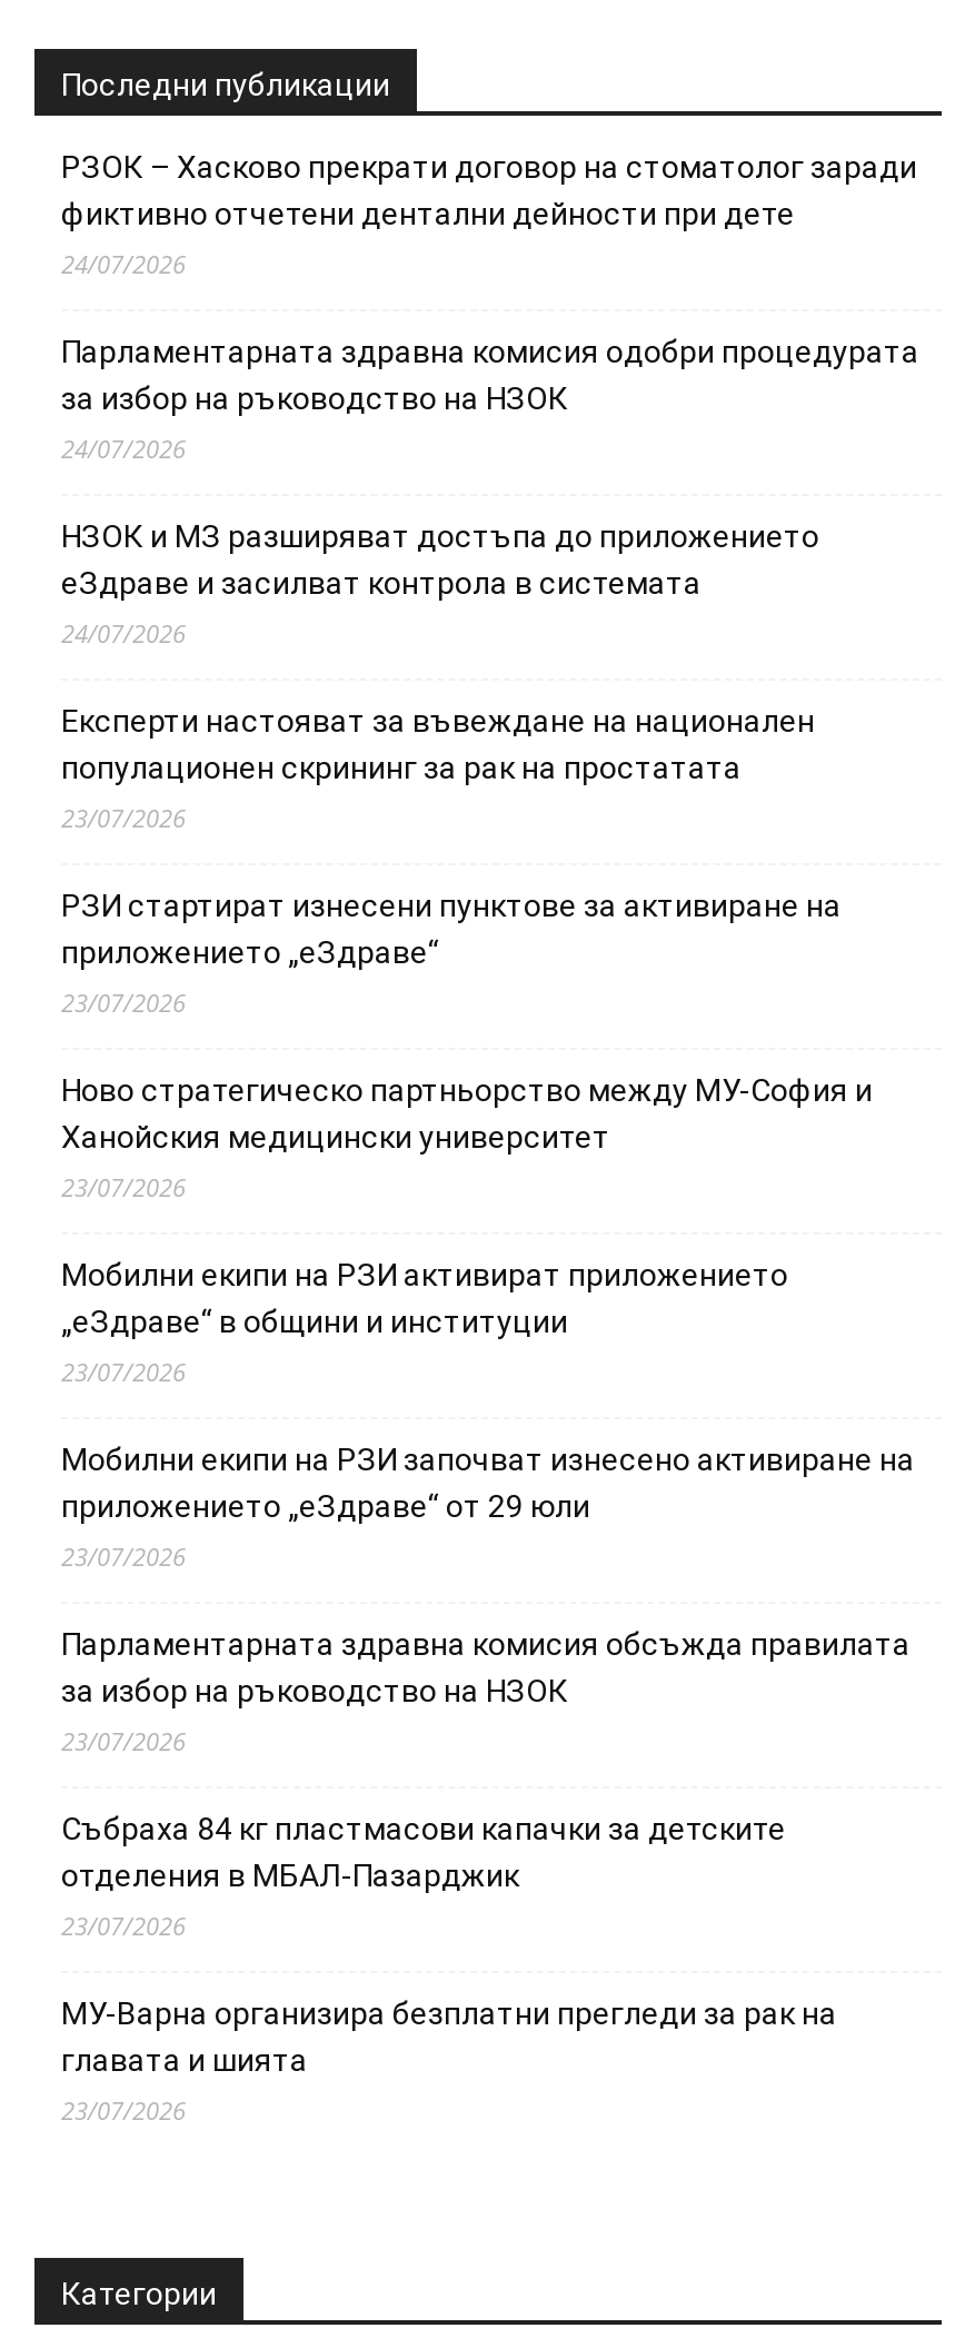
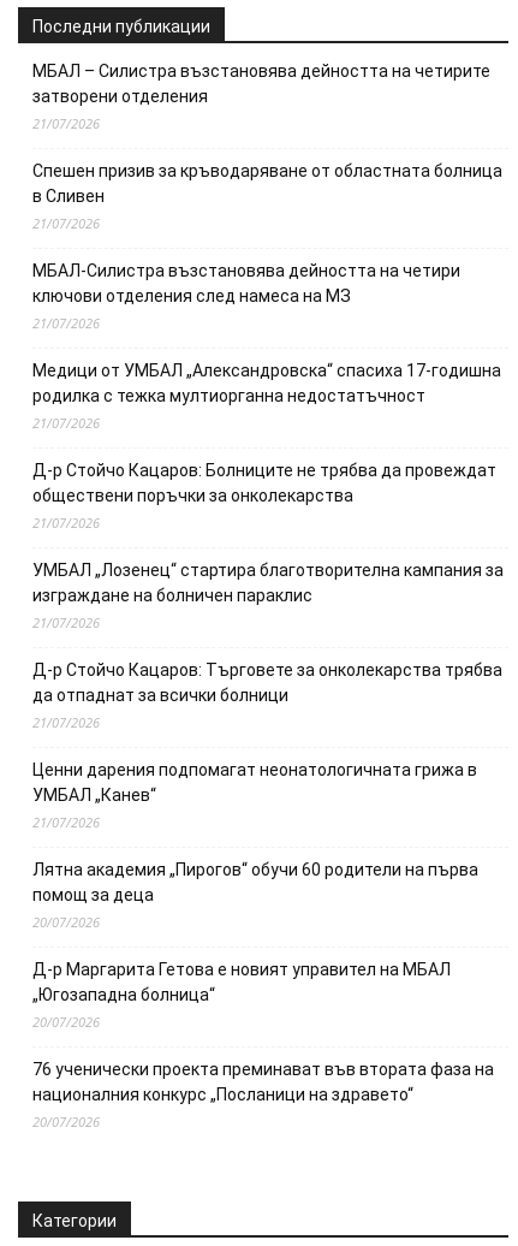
- РЗОК – Хасково прекрати договор на стоматолог заради
- фиктивно отчетени дентални дейности при дете
- 24/07/2026
+ МБАЛ – Силистра възстановява дейността на четирите
+ затворени отделения
+ 21/07/2026

- Парламентарната здравна комисия одобри процедурата
- за избор на ръководство на НЗОК
- 24/07/2026
+ Спешен призив за кръводаряване от областната болница
+ в Сливен
+ 21/07/2026

- НЗОК и МЗ разширяват достъпа до приложението
- еЗдраве и засилват контрола в системата
- 24/07/2026
+ МБАЛ-Силистра възстановява дейността на четири
+ ключови отделения след намеса на МЗ
+ 21/07/2026

- Експерти настояват за въвеждане на национален
- популационен скрининг за рак на простатата
- 23/07/2026
+ Медици от УМБАЛ „Александровска“ спасиха 17-годишна
+ родилка с тежка мултиорганна недостатъчност
+ 21/07/2026

- РЗИ стартират изнесени пунктове за активиране на
- приложението „еЗдраве“
- 23/07/2026
+ Д-р Стойчо Кацаров: Болниците не трябва да провеждат
+ обществени поръчки за онколекарства
+ 21/07/2026

- Ново стратегическо партньорство между МУ-София и
- Ханойския медицински университет
- 23/07/2026
+ УМБАЛ „Лозенец“ стартира благотворителна кампания за
+ изграждане на болничен параклис
+ 21/07/2026

- Мобилни екипи на РЗИ активират приложението
- „еЗдраве“ в общини и институции
- 23/07/2026
+ Д-р Стойчо Кацаров: Търговете за онколекарства трябва
+ да отпаднат за всички болници
+ 21/07/2026

- Мобилни екипи на РЗИ започват изнесено активиране на
- приложението „еЗдраве“ от 29 юли
- 23/07/2026
+ Ценни дарения подпомагат неонатологичната грижа в
+ УМБАЛ „Канев“
+ 21/07/2026

- Парламентарната здравна комисия обсъжда правилата
- за избор на ръководство на НЗОК
- 23/07/2026
+ Лятна академия „Пирогов“ обучи 60 родители на първа
+ помощ за деца
+ 20/07/2026

- Събраха 84 кг пластмасови капачки за детските
- отделения в МБАЛ-Пазарджик
- 23/07/2026
+ Д-р Маргарита Гетова е новият управител на МБАЛ
+ „Югозападна болница“
+ 20/07/2026

- МУ-Варна организира безплатни прегледи за рак на
- главата и шията
- 23/07/2026
+ 76 ученически проекта преминават във втората фаза на
+ националния конкурс „Посланици на здравето“
+ 20/07/2026
